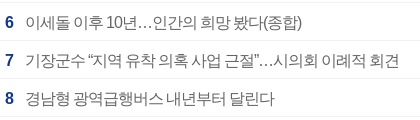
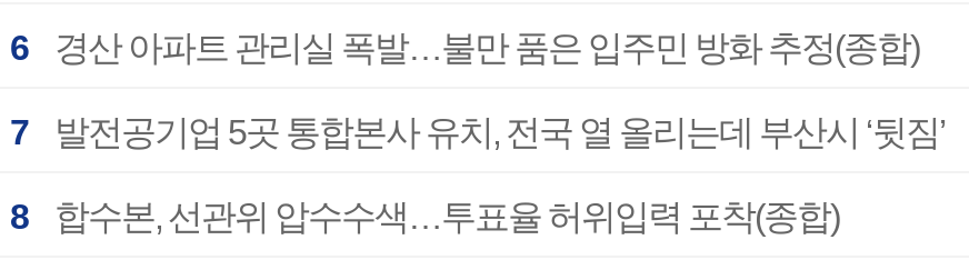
- 이세돌 이후 10년…인간의 희망 봤다(종합)
+ 경산 아파트 관리실 폭발…불만 품은 입주민 방화 추정(종합)

- 기장군수 “지역 유착 의혹 사업 근절”…시의회 이례적 회견
+ 발전공기업 5곳 통합본사 유치, 전국 열 올리는데 부산시 ‘뒷짐’

- 경남형 광역급행버스 내년부터 달린다
+ 합수본, 선관위 압수수색…투표율 허위입력 포착(종합)
